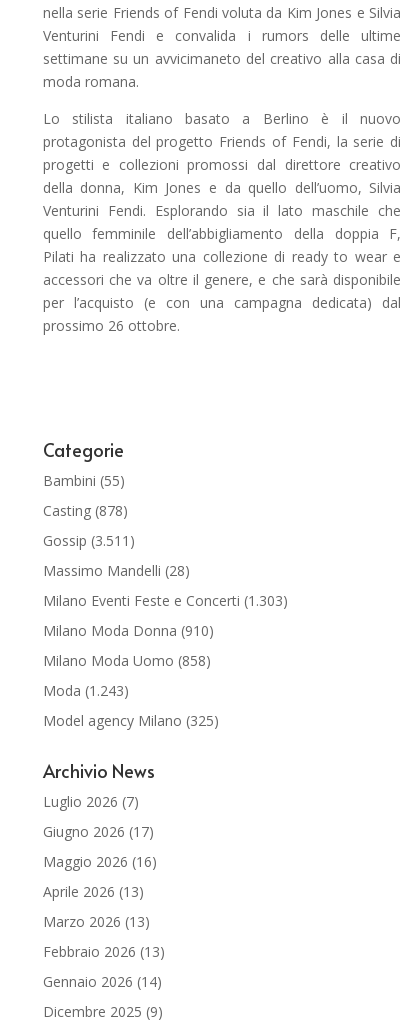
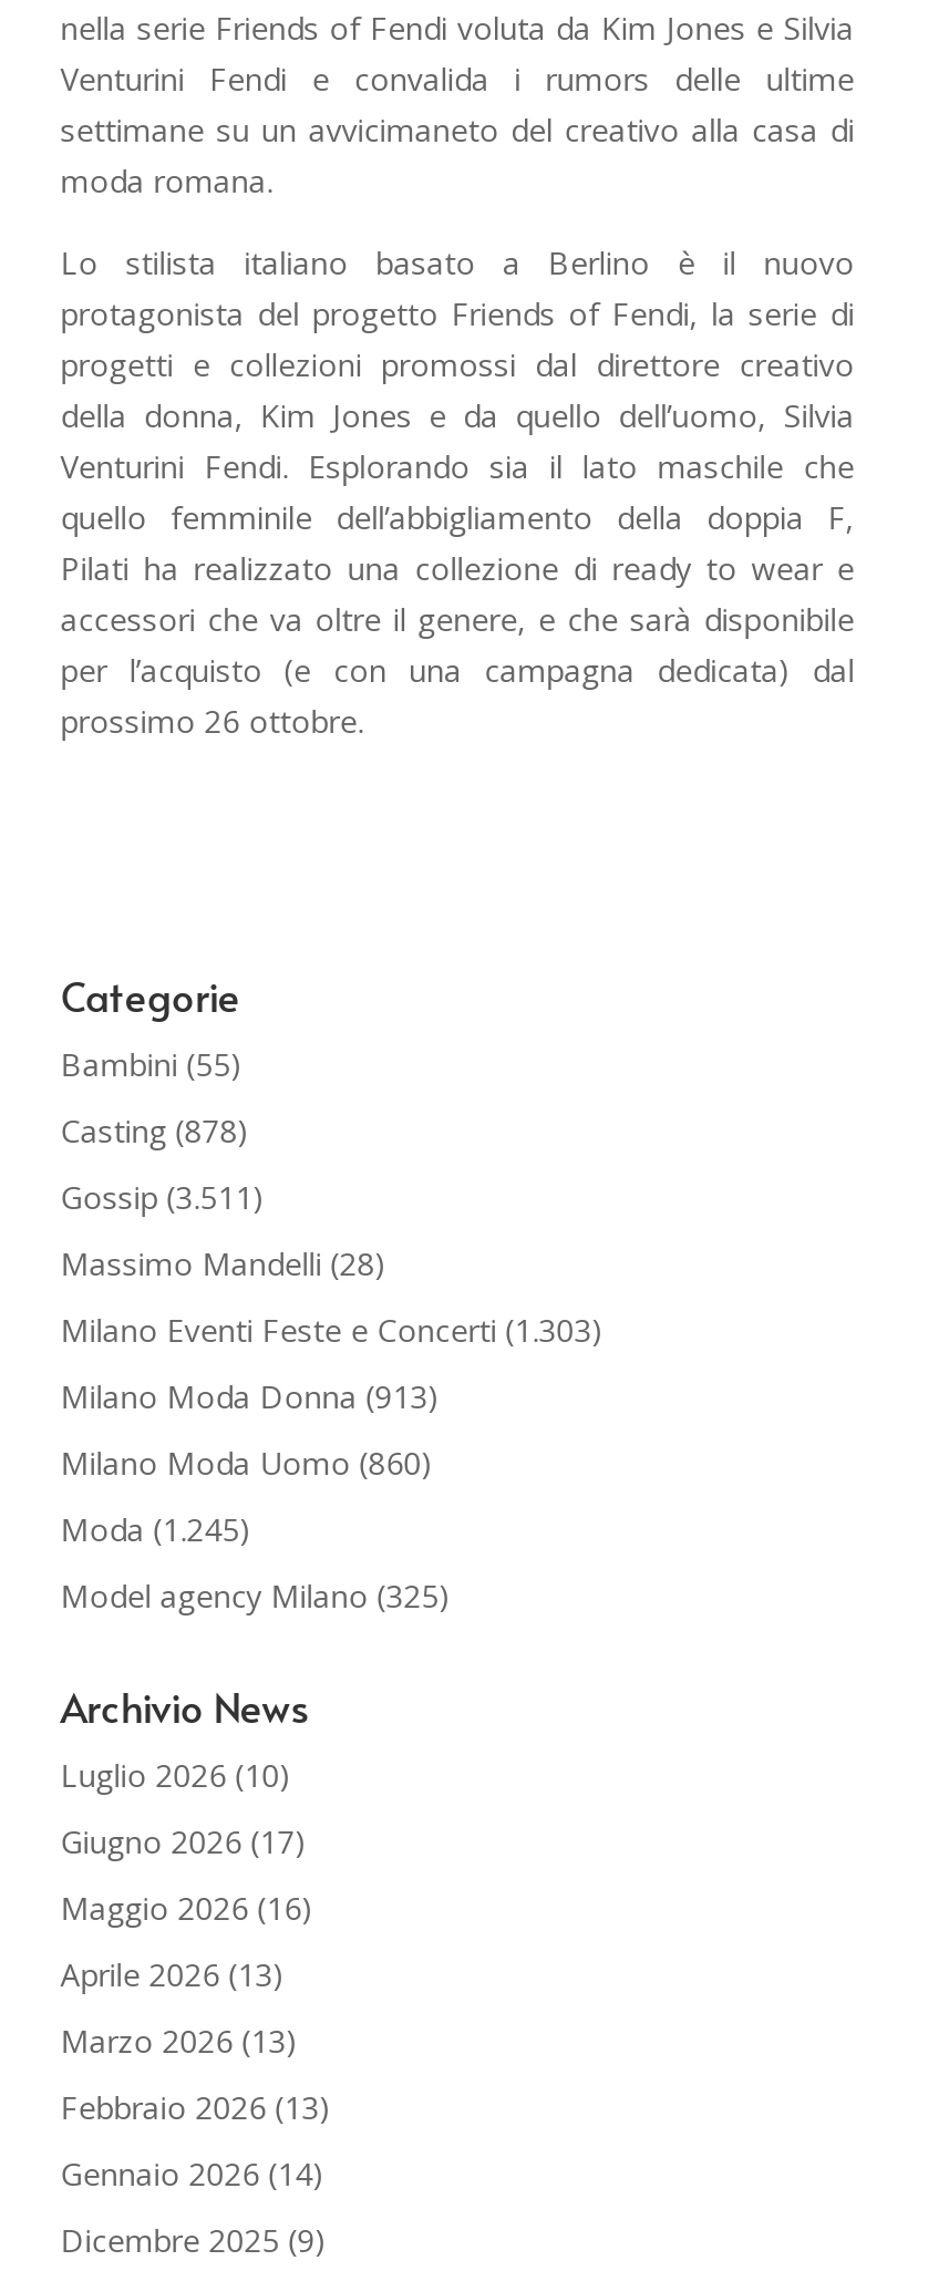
- Milano Moda Donna (910)
+ Milano Moda Donna (913)

- Milano Moda Uomo (858)
+ Milano Moda Uomo (860)

- Moda (1.243)
+ Moda (1.245)

- Luglio 2026 (7)
+ Luglio 2026 (10)
